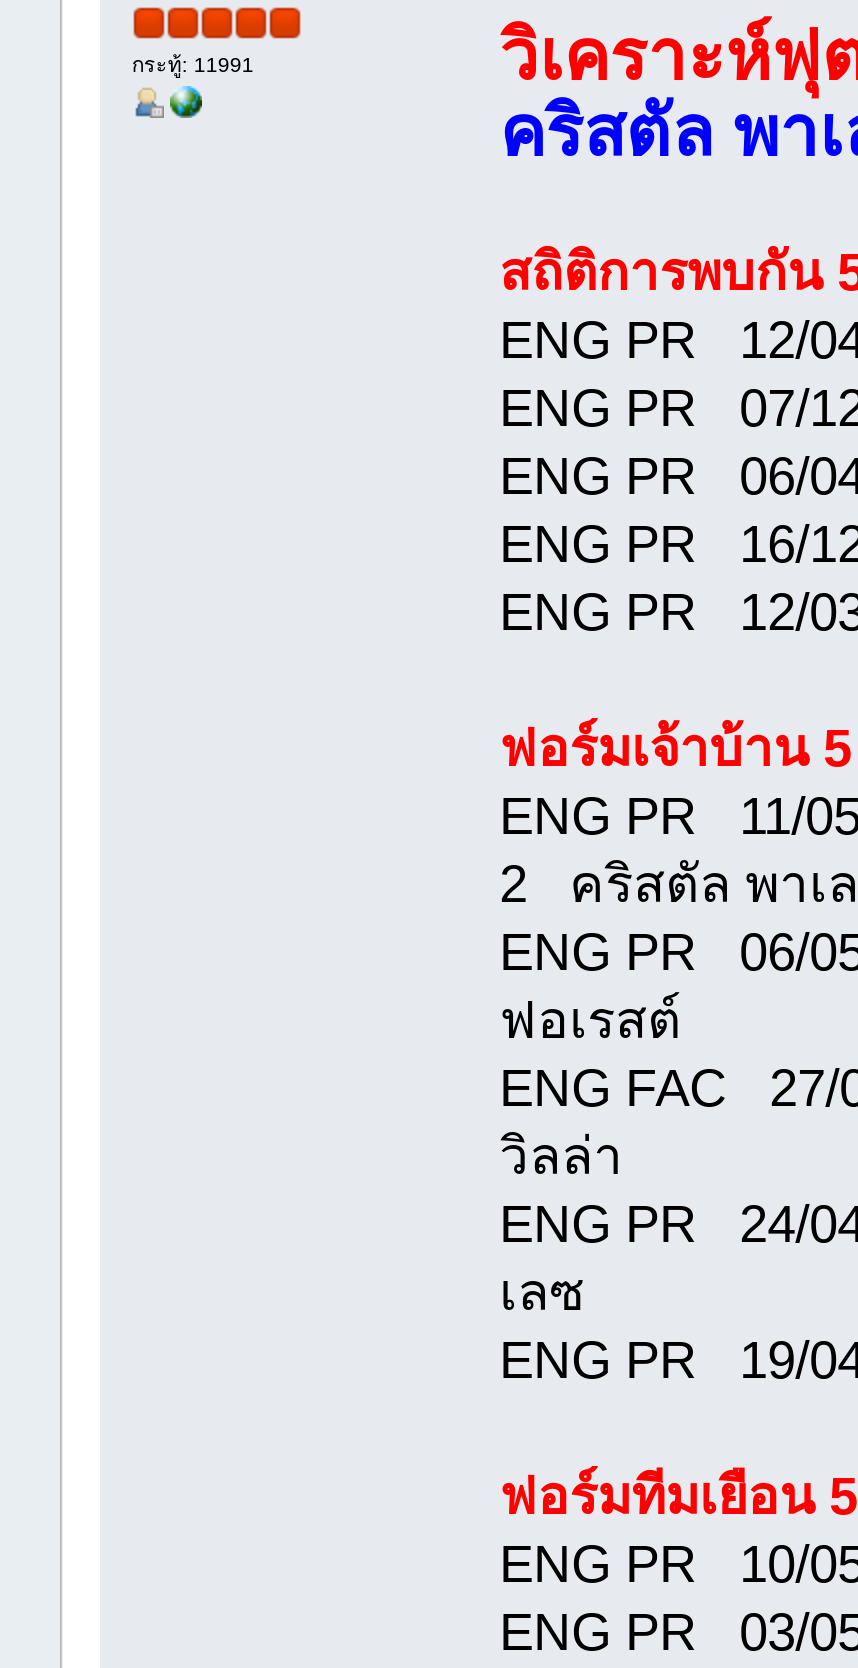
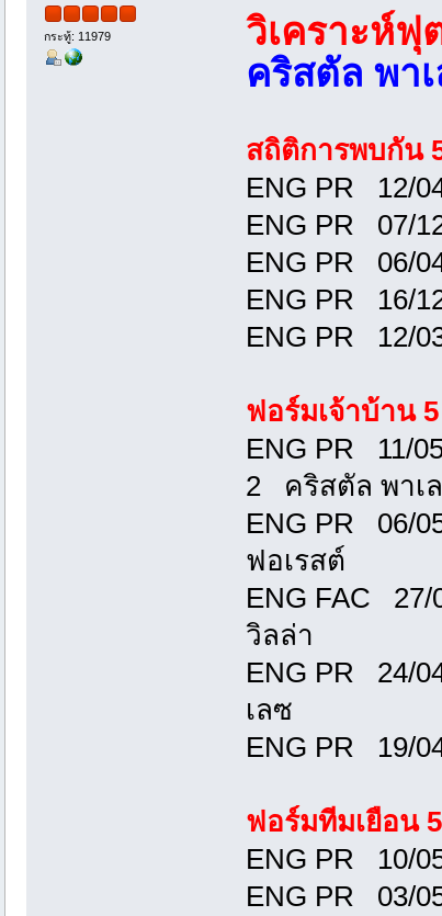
- กระทู้: 11991
+ กระทู้: 11979
